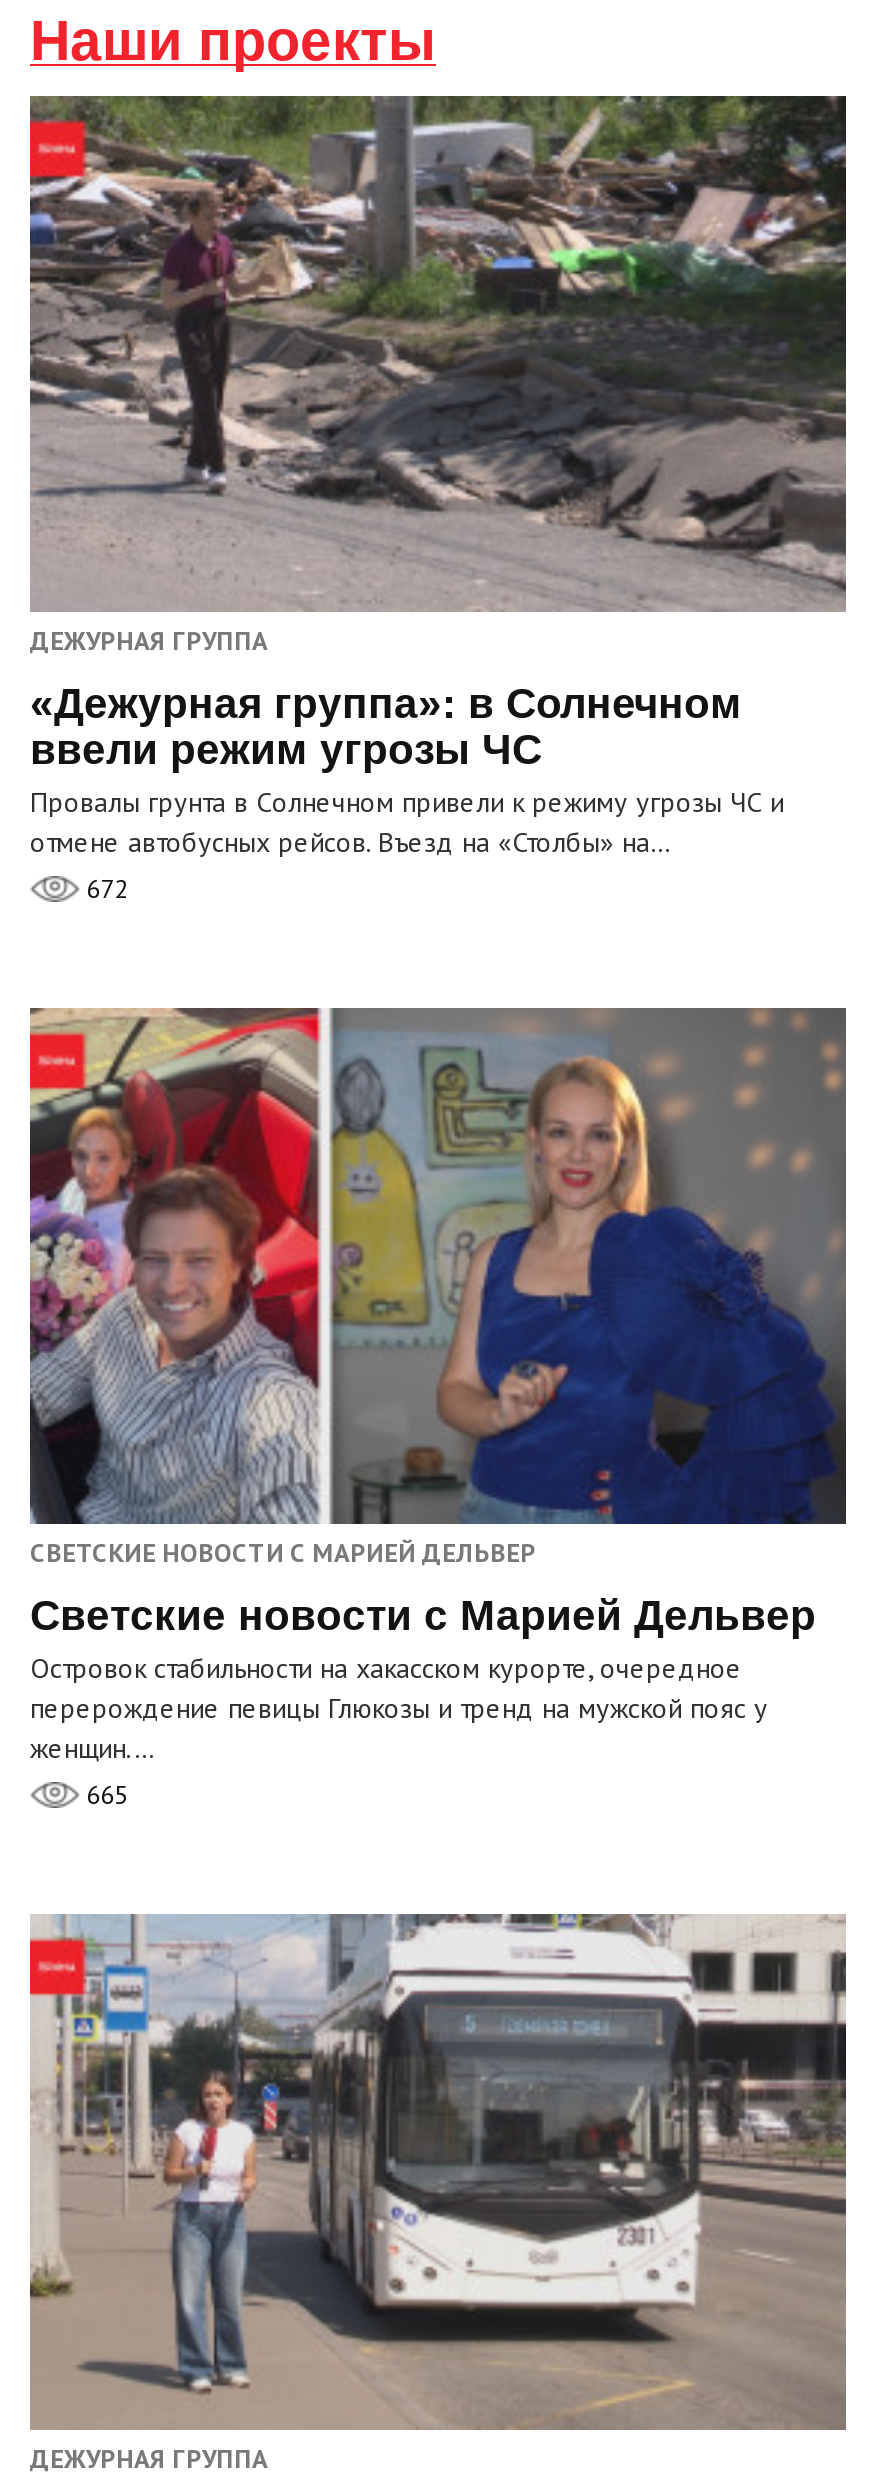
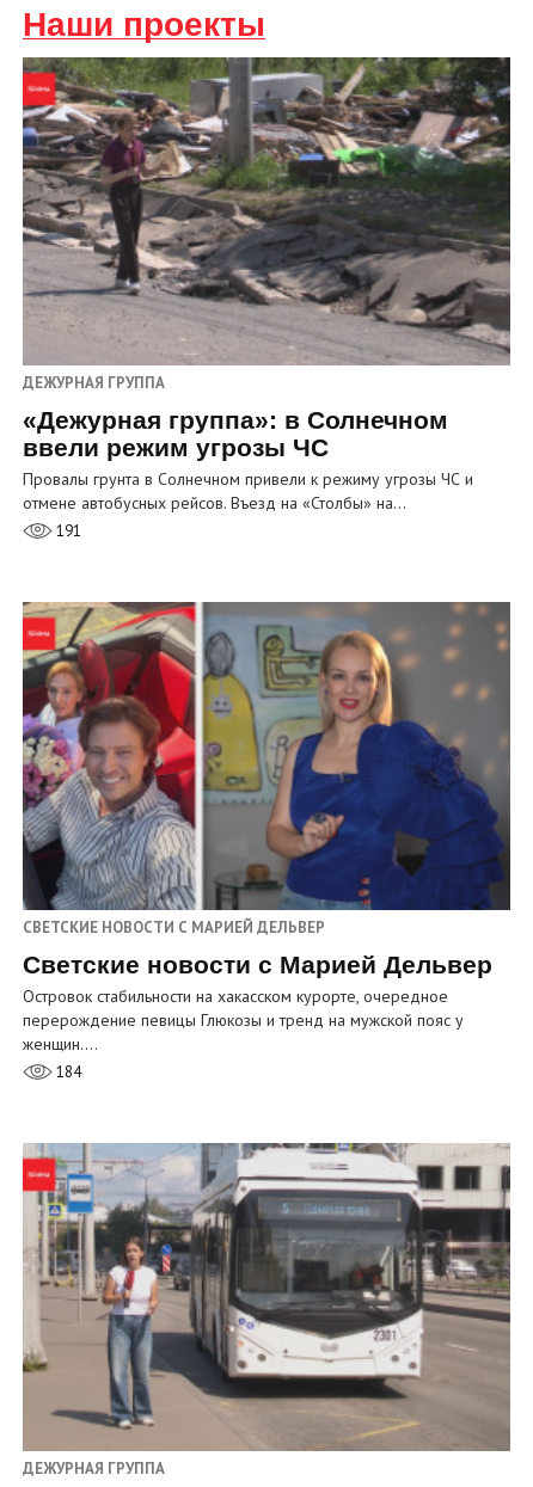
- 672
+ 191

- 665
+ 184
